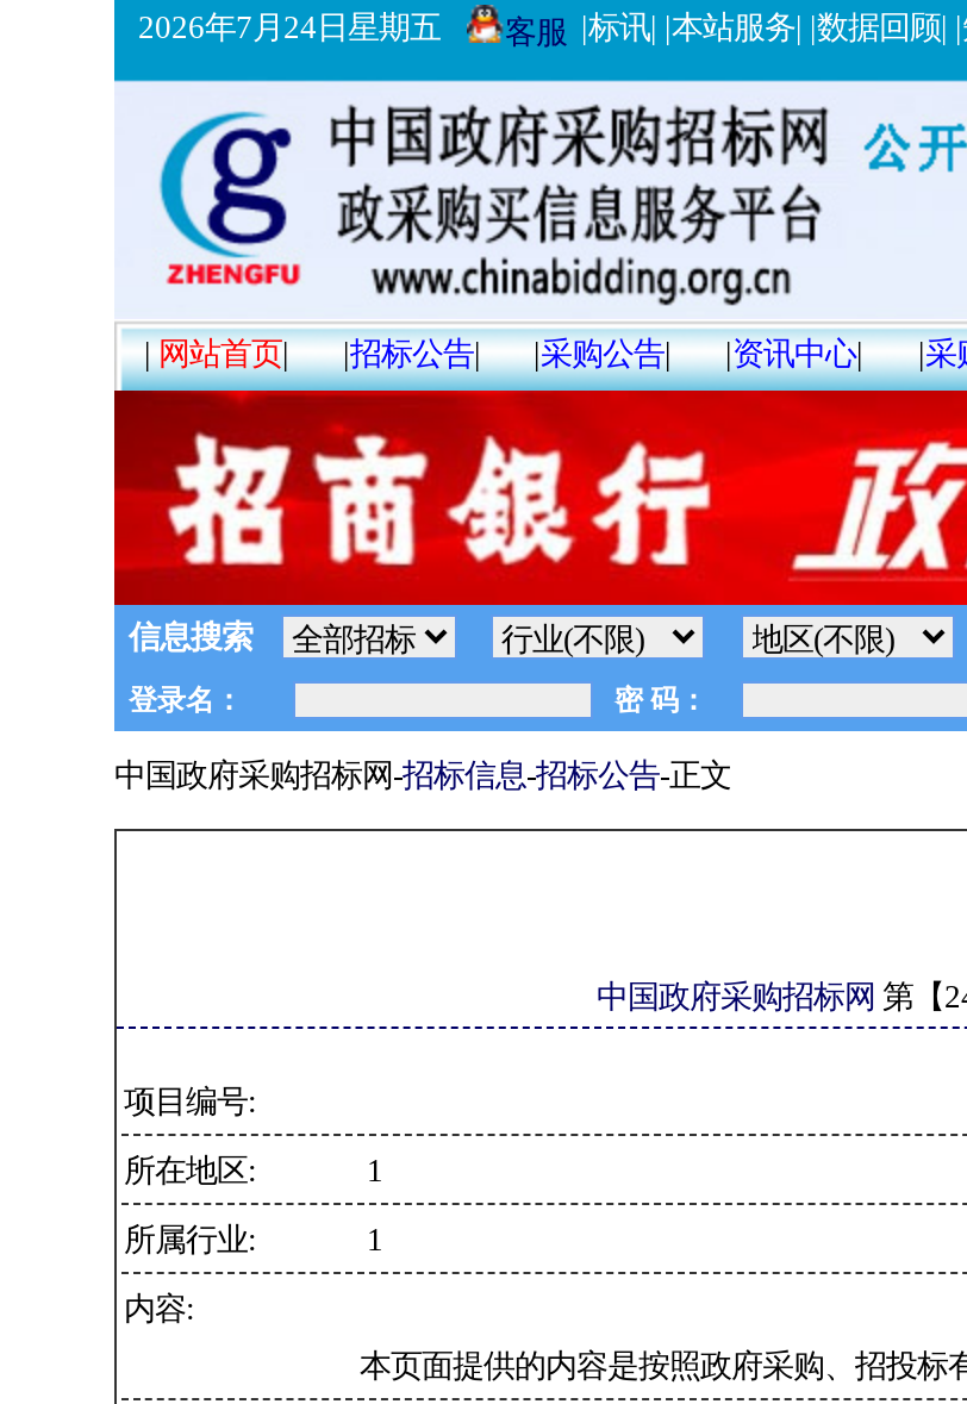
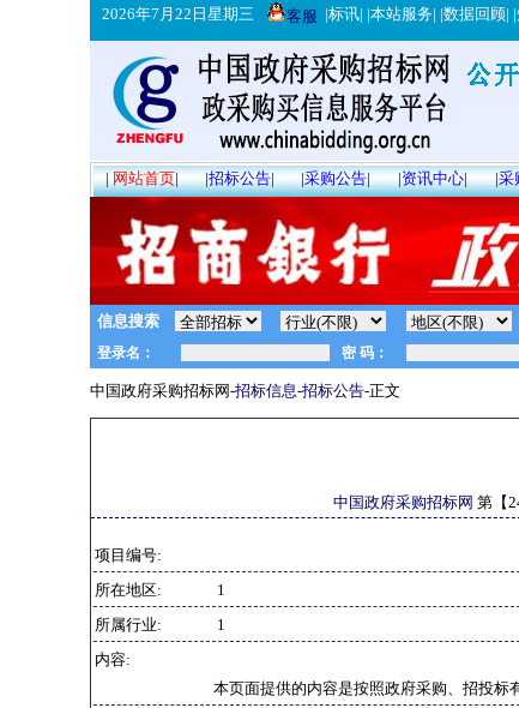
- 2026年7月24日星期五
+ 2026年7月22日星期三
